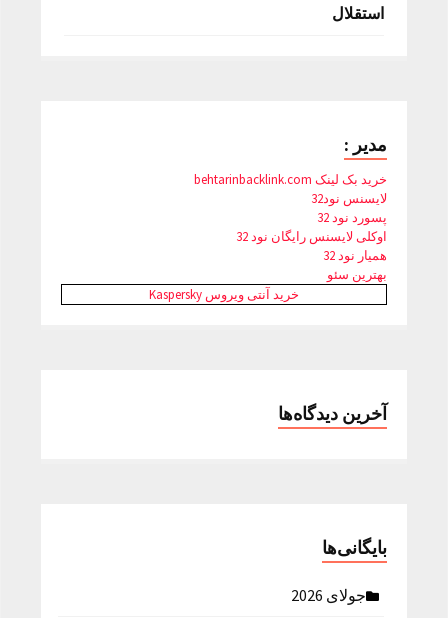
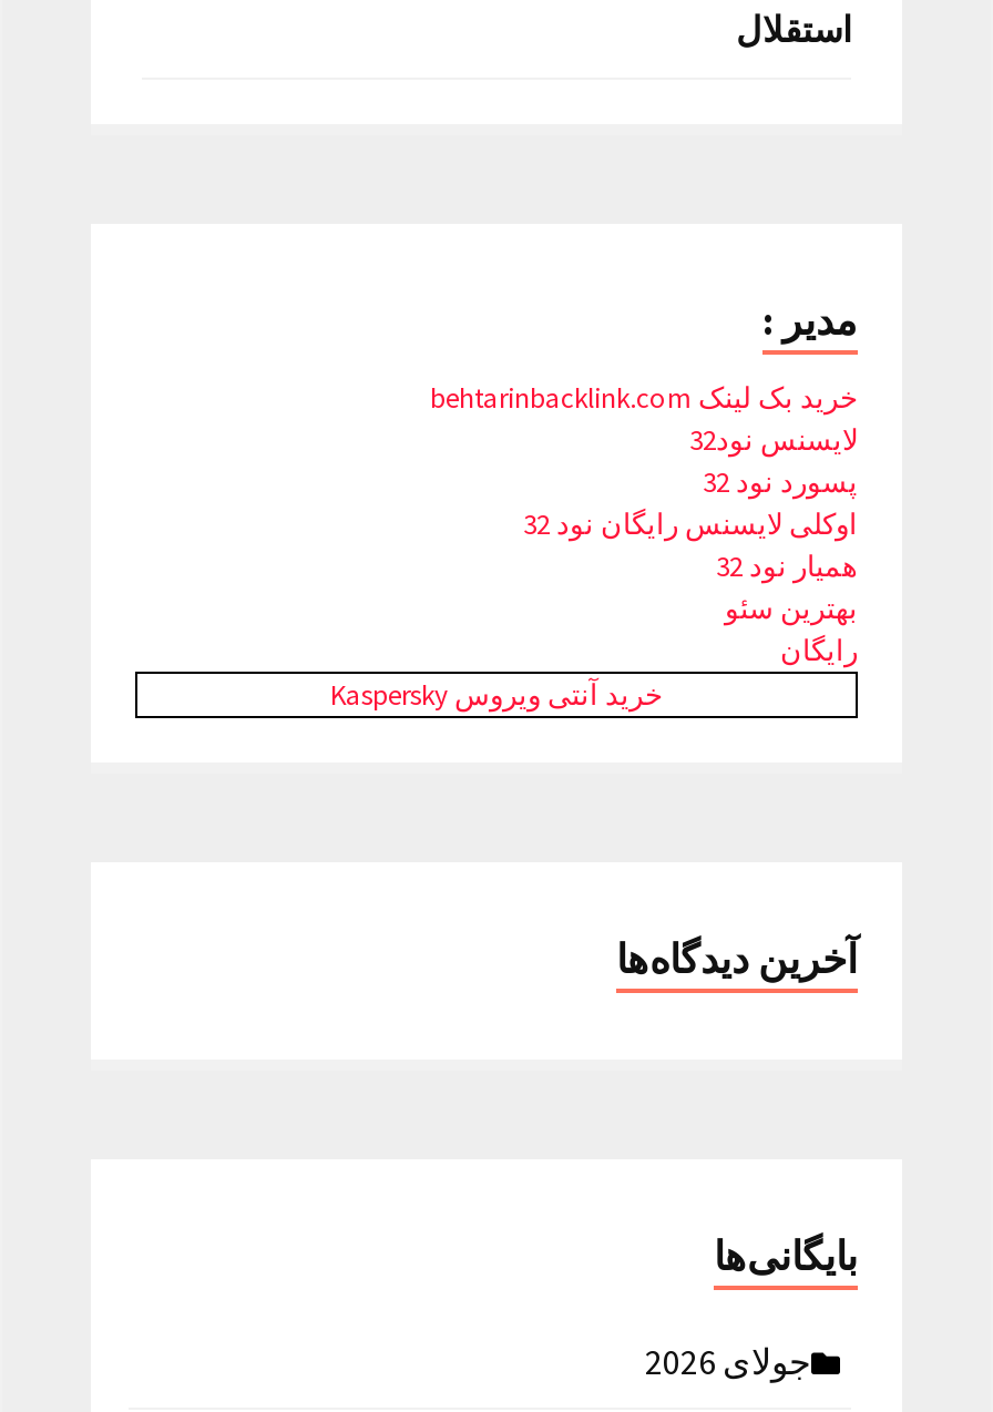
+ رایگان
